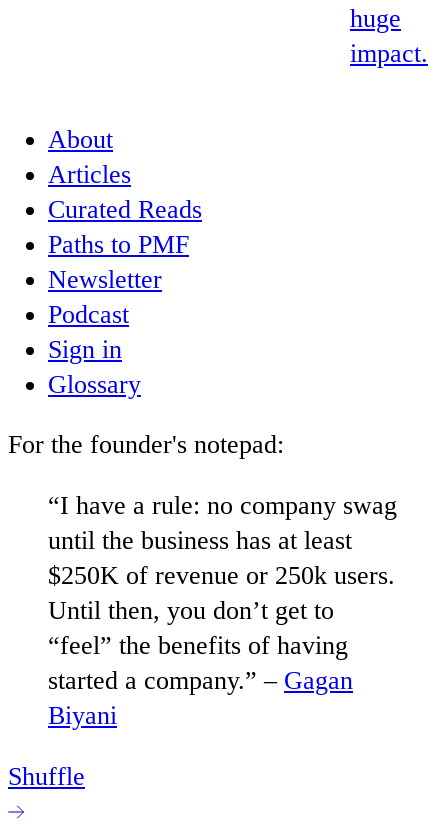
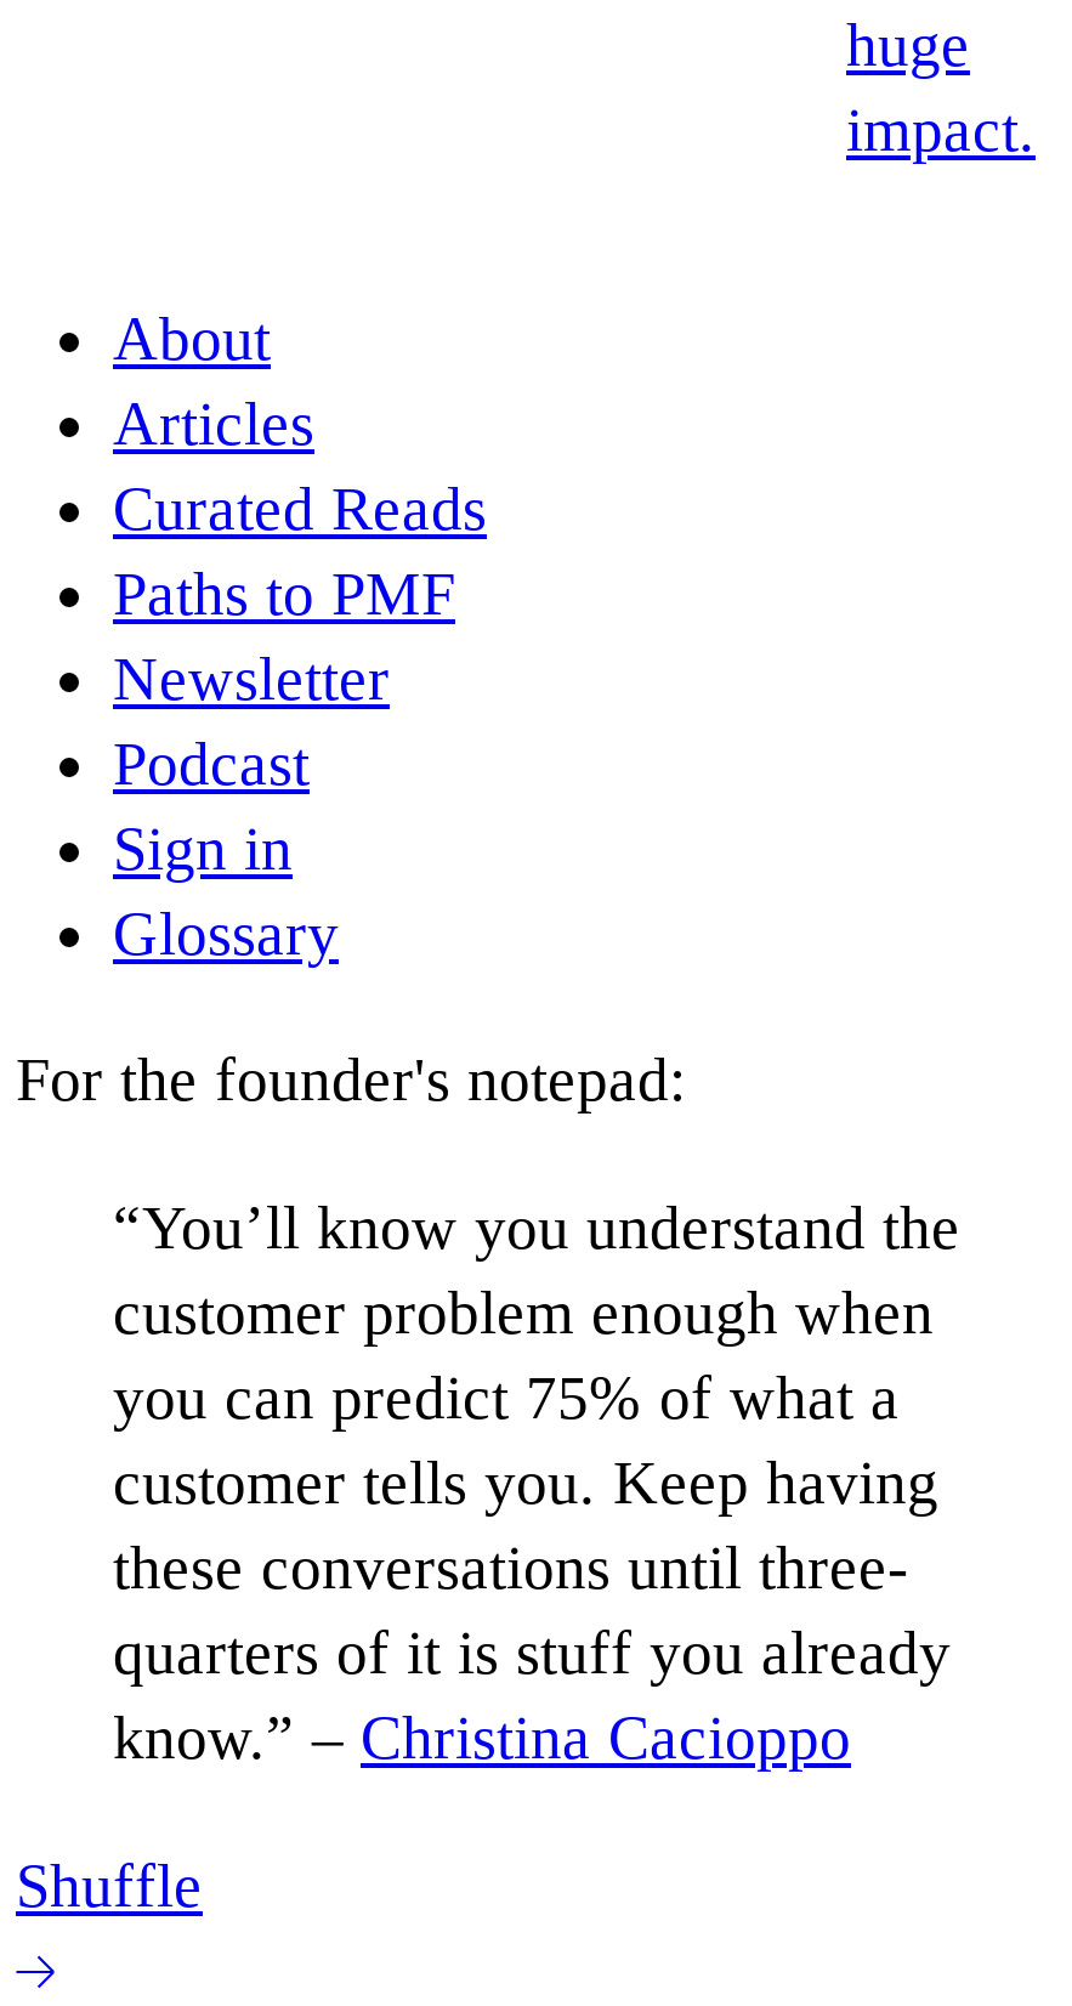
- “I have a rule: no company swag
- until the business has at least
- $250K of revenue or 250k users.
- Until then, you don’t get to
- “feel” the benefits of having
- started a company.” – Gagan
- Biyani
+ “You’ll know you understand the
+ customer problem enough when
+ you can predict 75% of what a
+ customer tells you. Keep having
+ these conversations until three-
+ quarters of it is stuff you already
+ know.” – Christina Cacioppo
